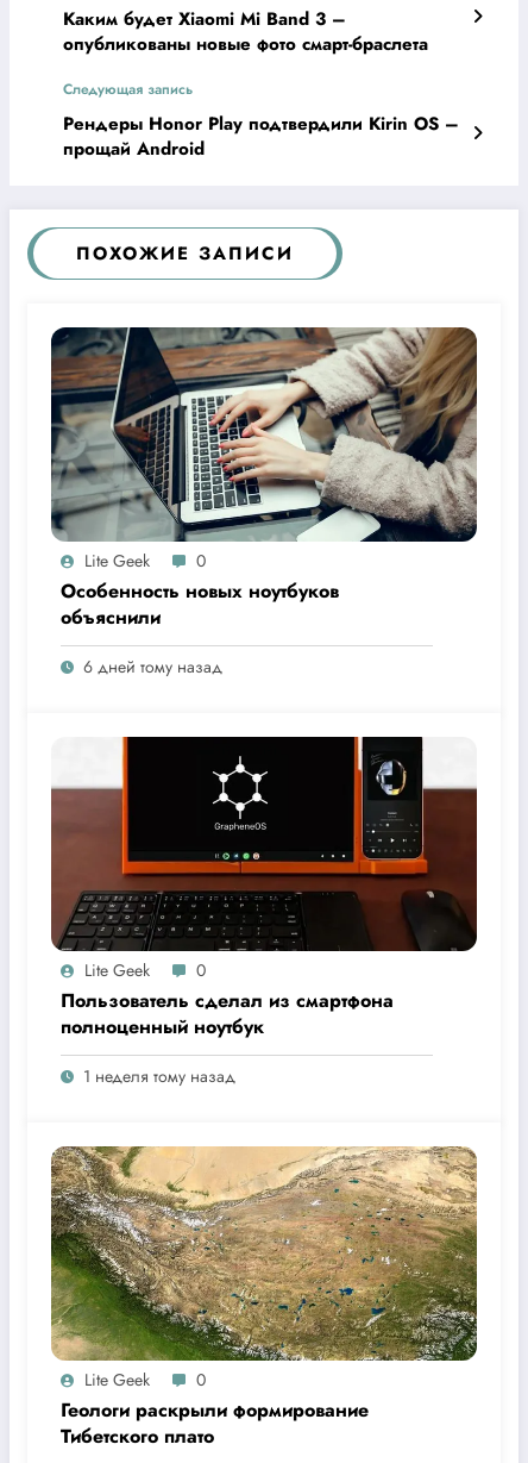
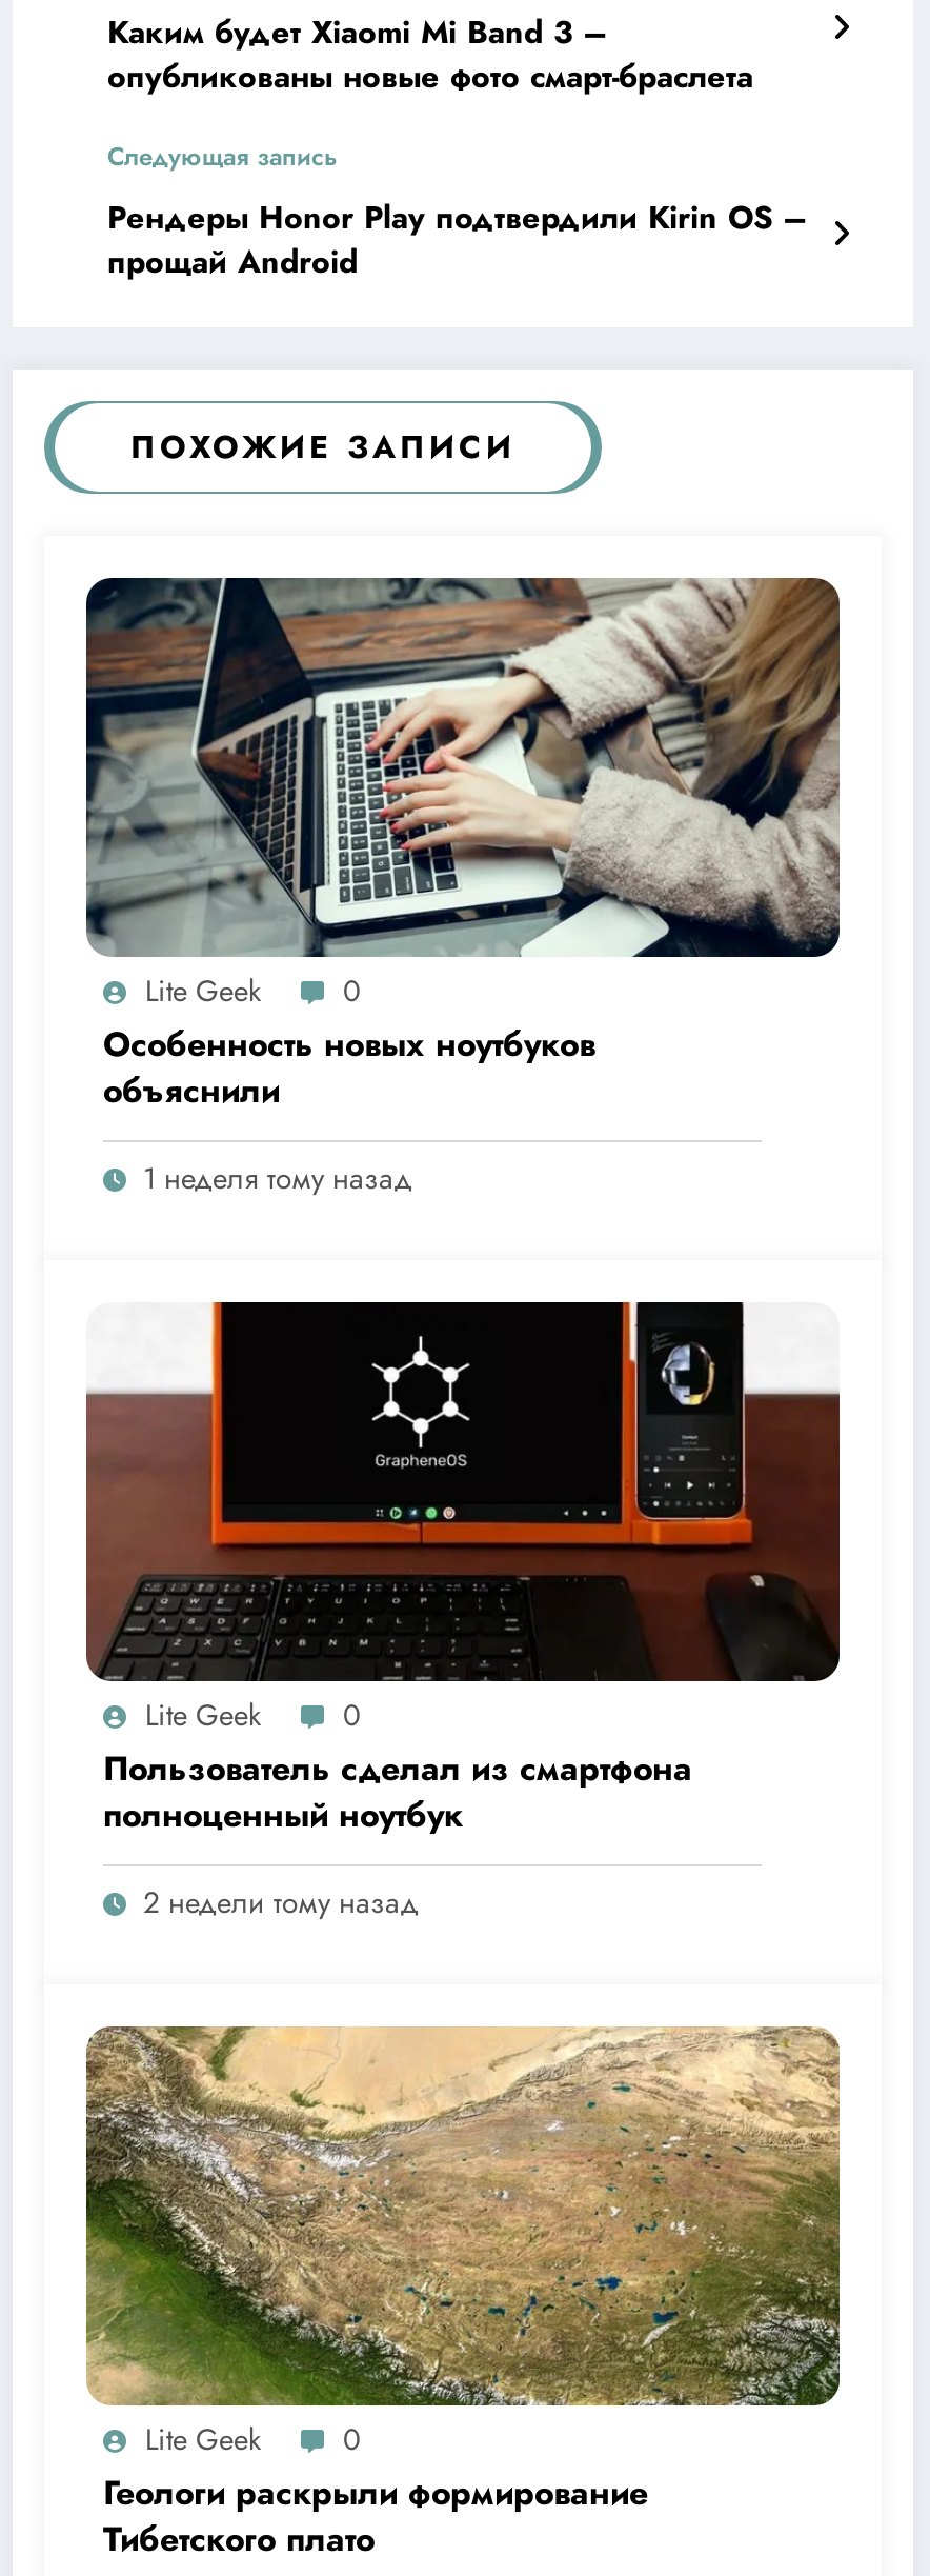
- 6 дней тому назад

+ 2 недели тому назад

moved up: 1 неделя тому назад
